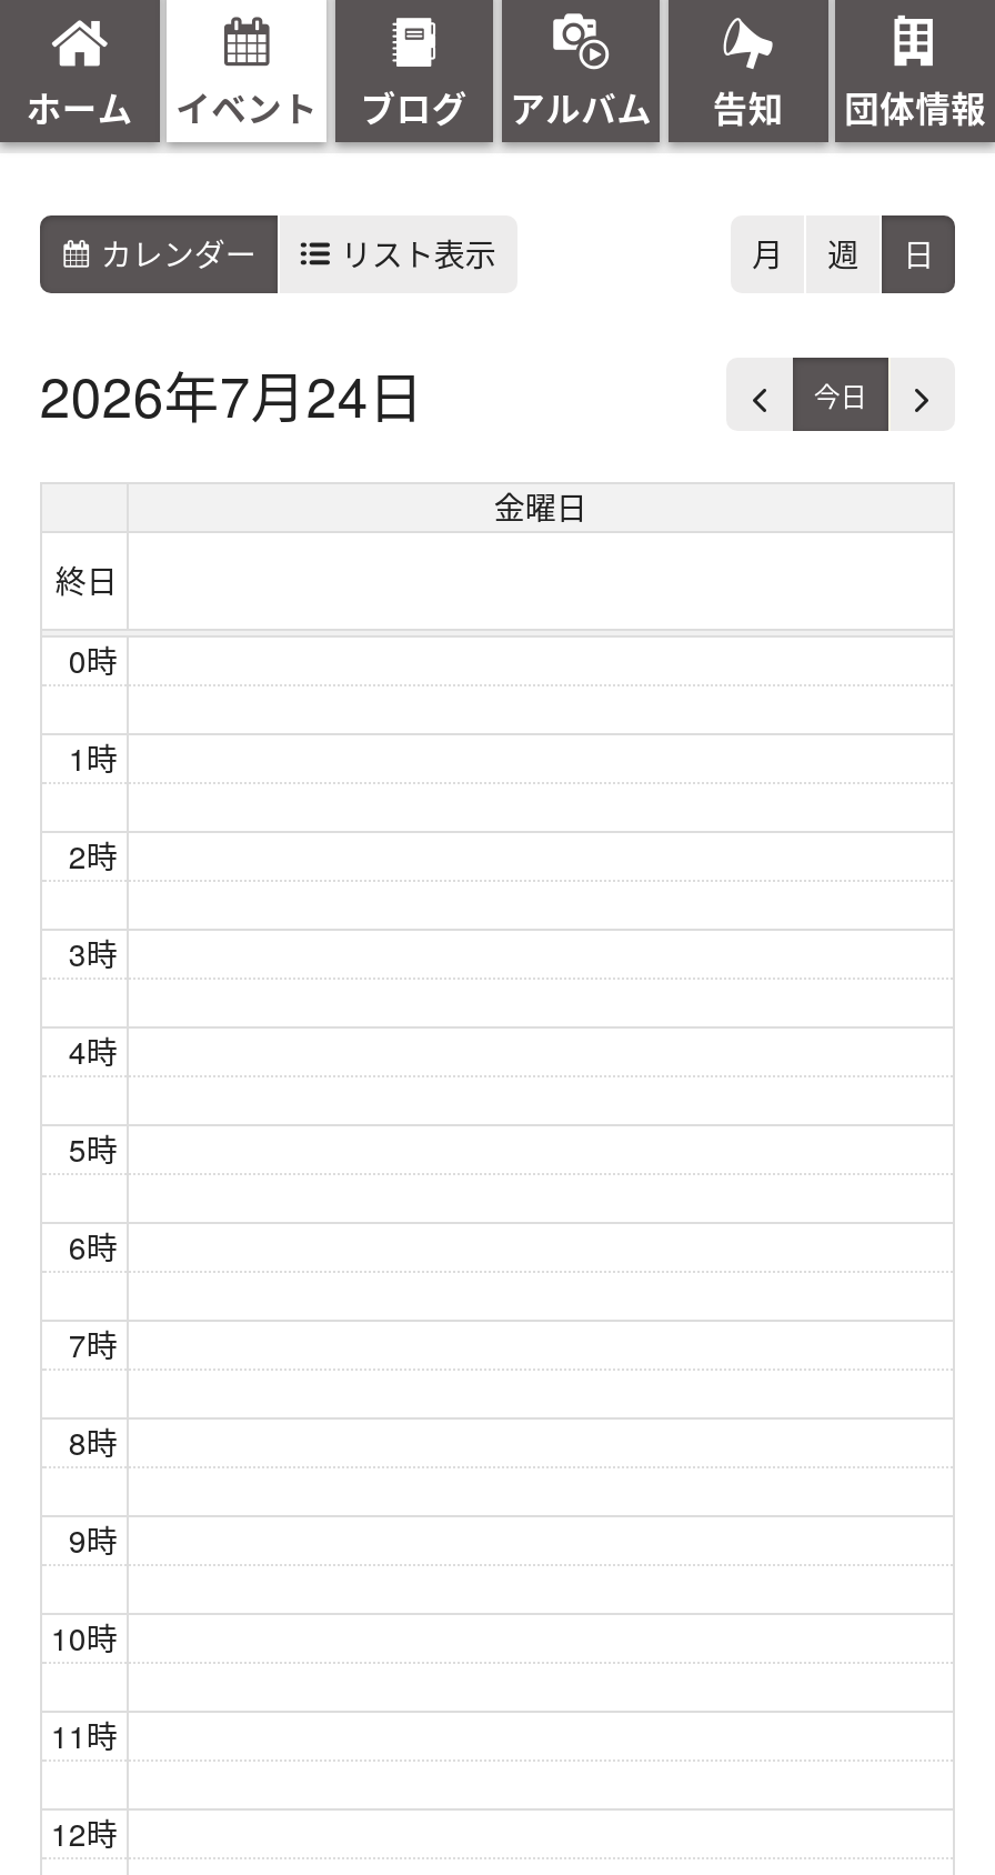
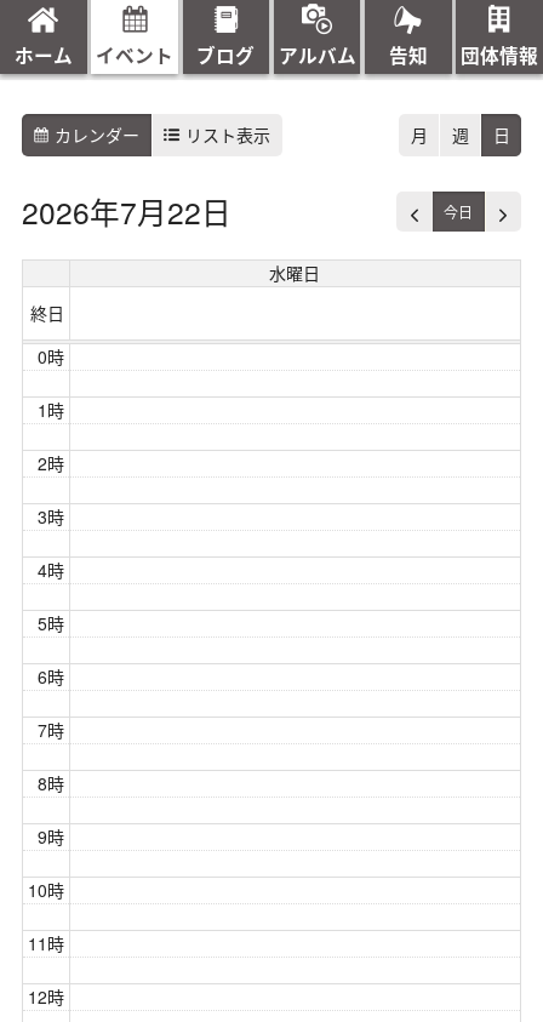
- 2026年7月24日
+ 2026年7月22日

- 金曜日
+ 水曜日
